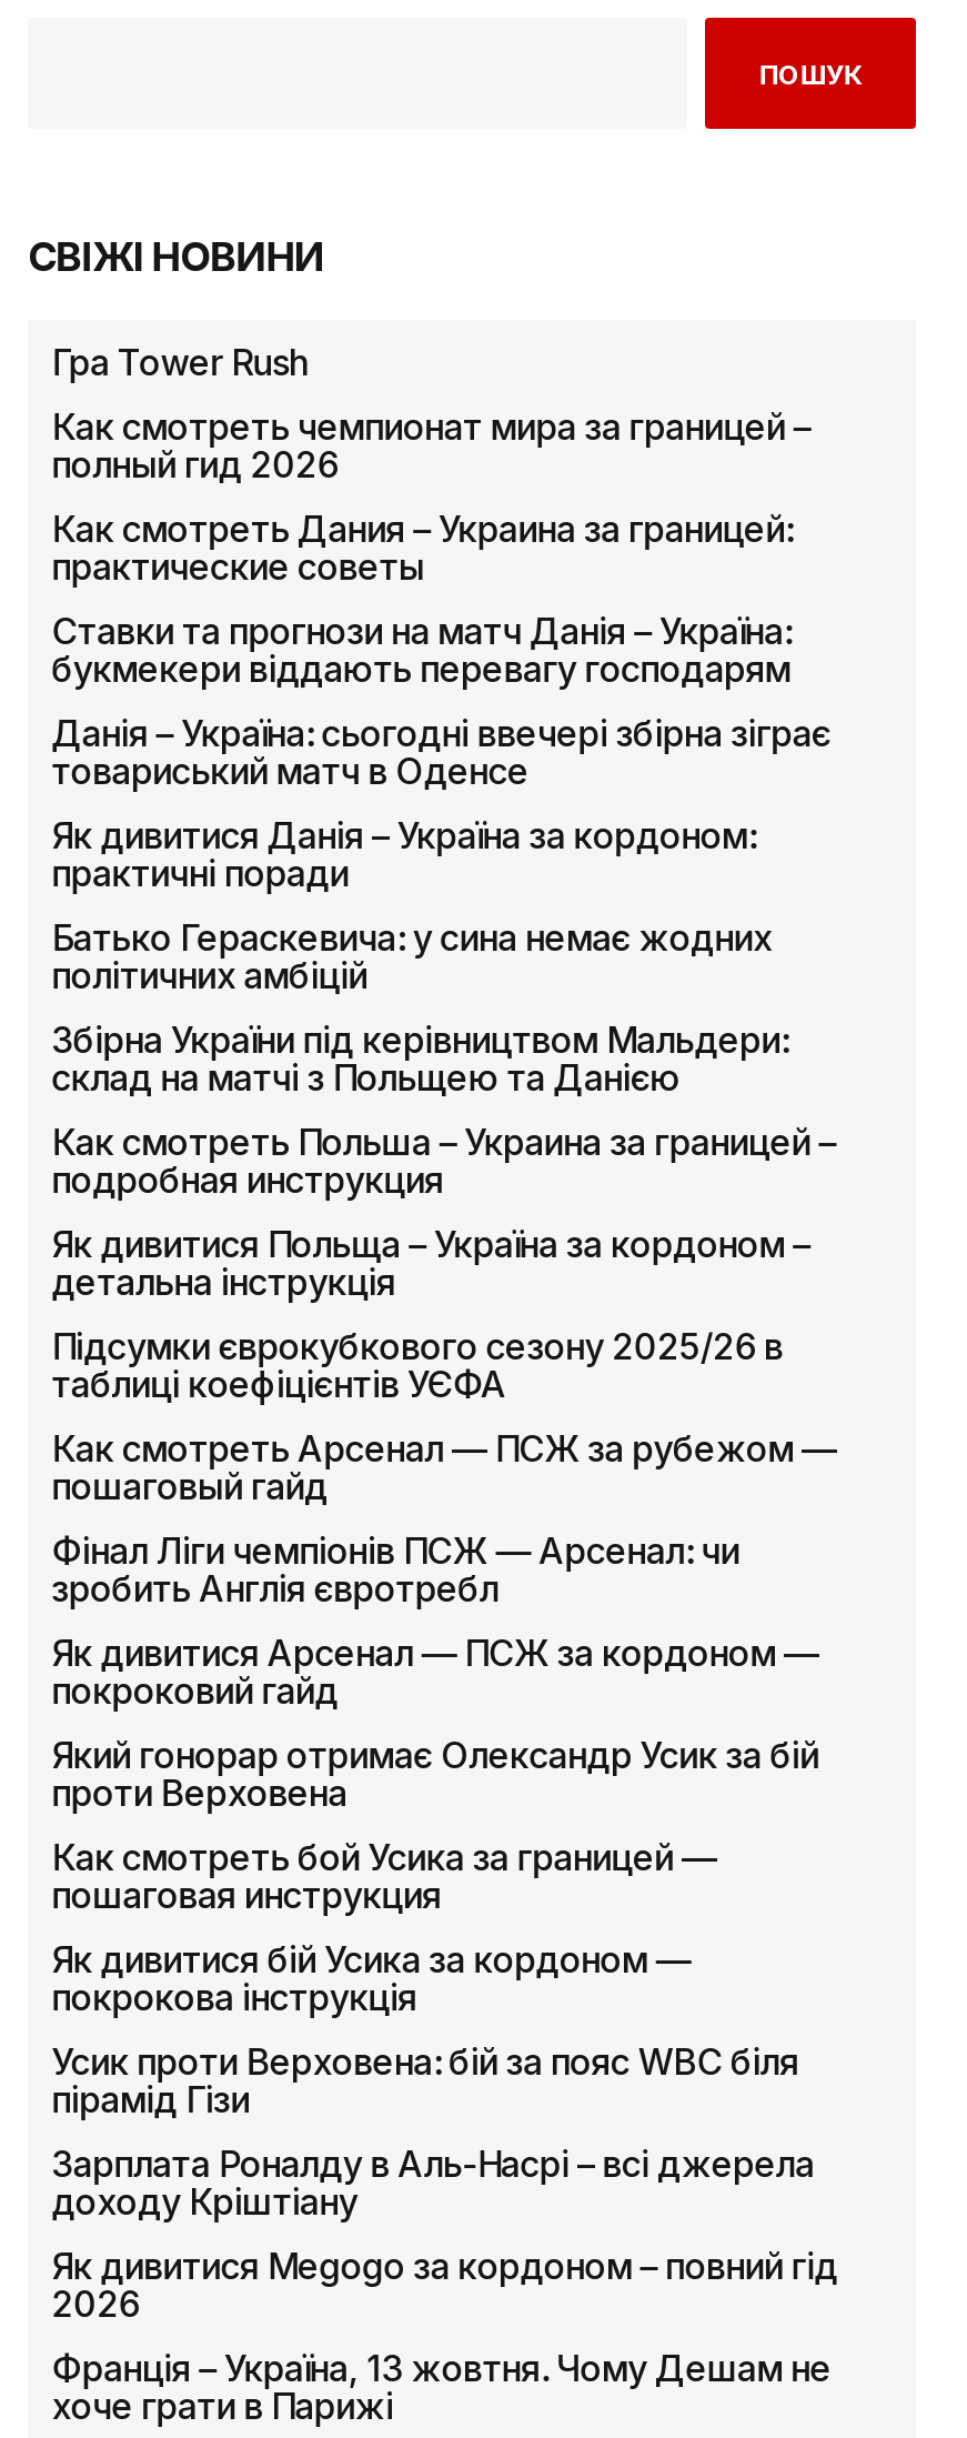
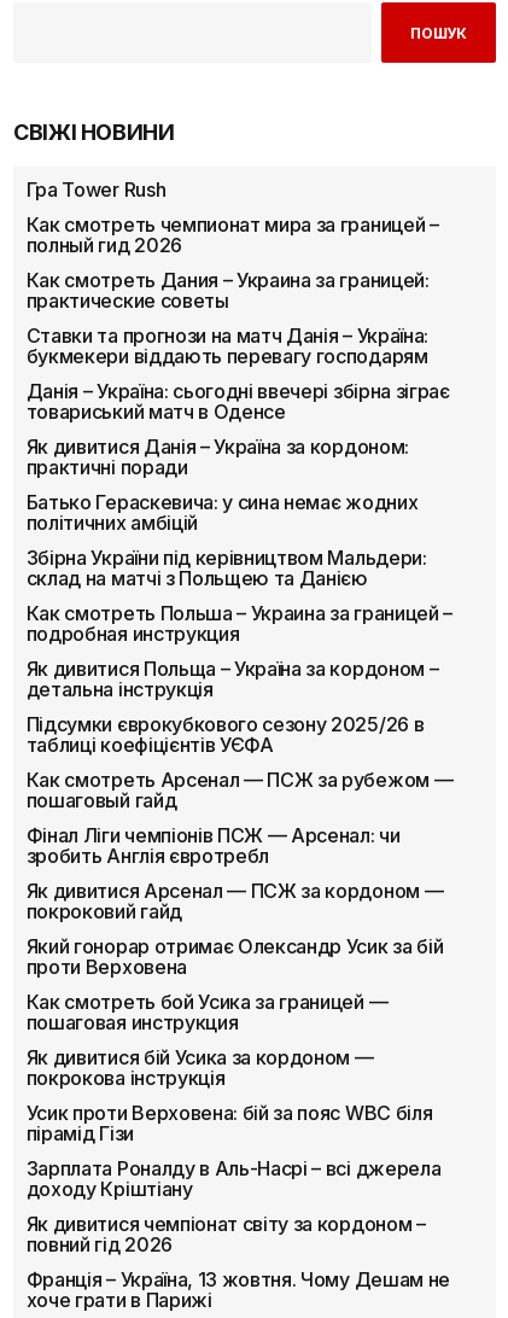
- Як дивитися Megogo за кордоном – повний гід
- 2026
+ Як дивитися чемпіонат світу за кордоном –
+ повний гід 2026
